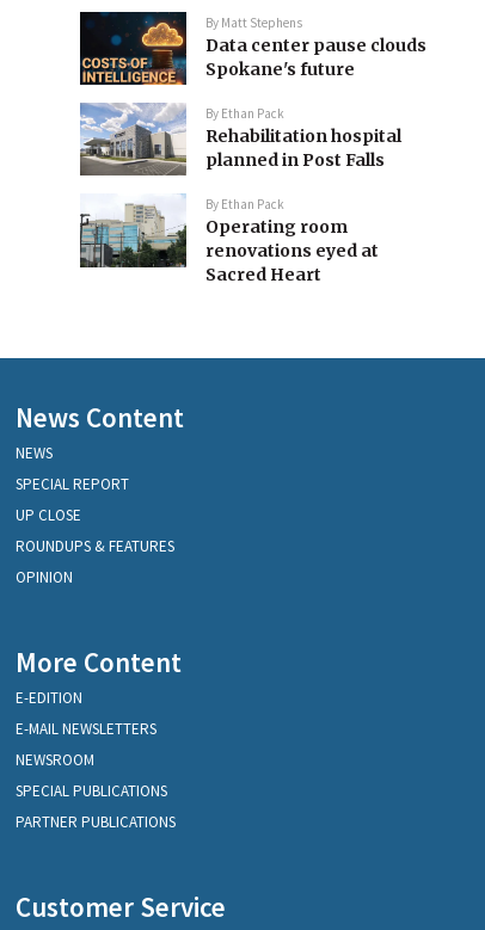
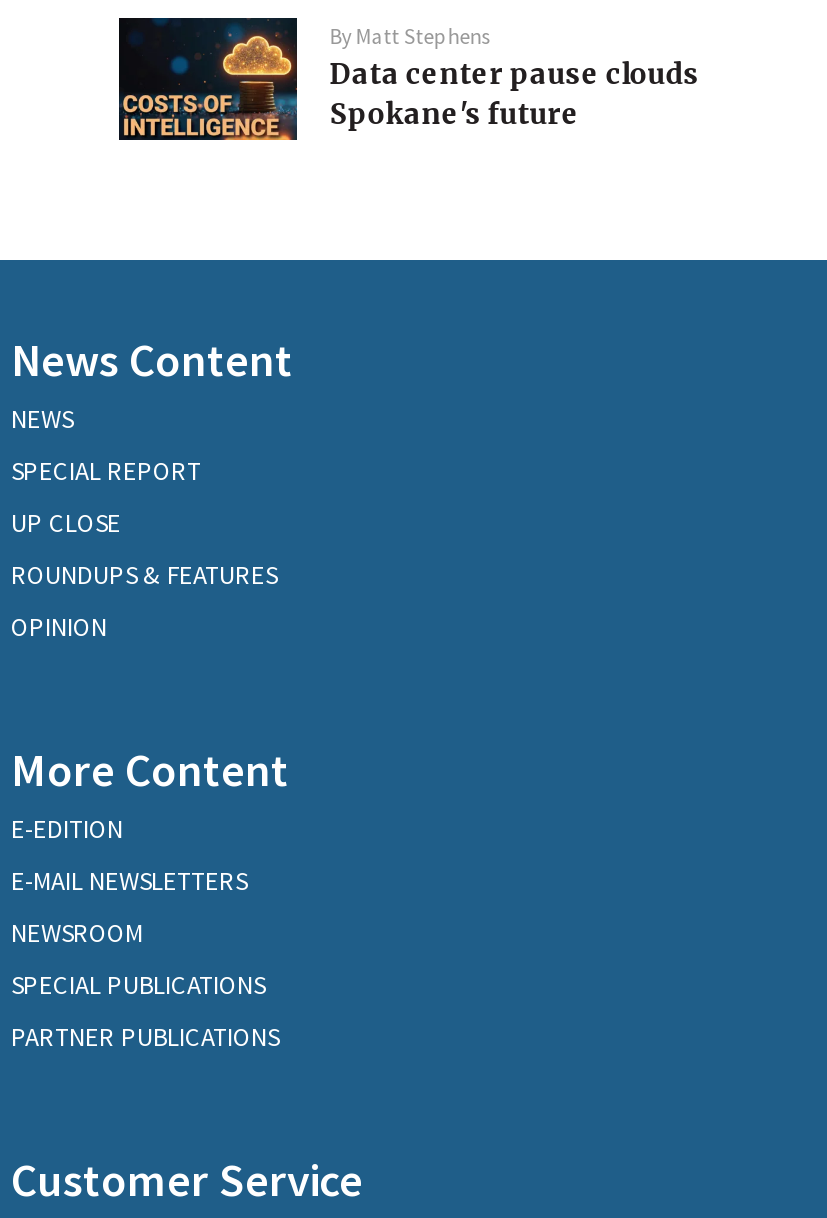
- [image]
- By Ethan Pack
- Rehabilitation hospital
- planned in Post Falls
- By Ethan Pack
- Operating room
- renovations eyed at
- Sacred Heart

- [image]
